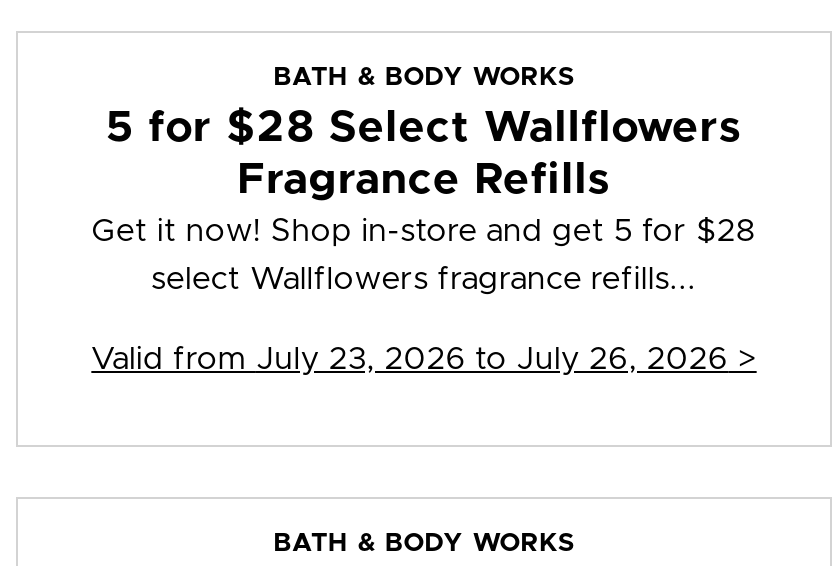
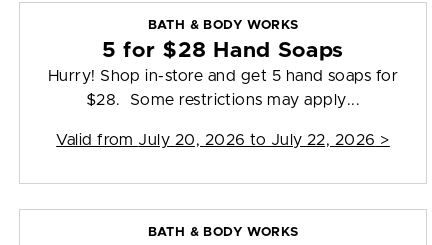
- 5 for $28 Select Wallflowers
- Fragrance Refills
- Get it now! Shop in-store and get 5 for $28
+ 5 for $28 Hand Soaps
+ Hurry! Shop in-store and get 5 hand soaps for

- select Wallflowers fragrance refills...
+ $28. Some restrictions may apply...

- Valid from July 23, 2026 to July 26, 2026 >
+ Valid from July 20, 2026 to July 22, 2026 >
